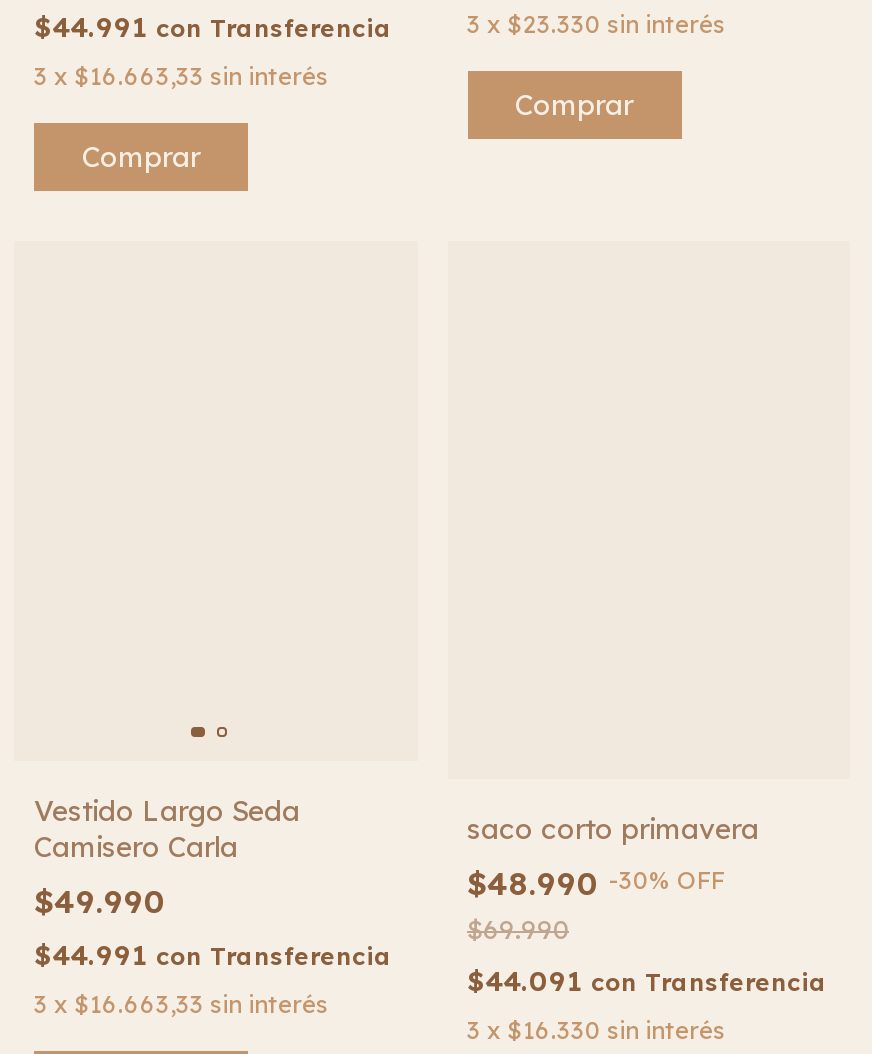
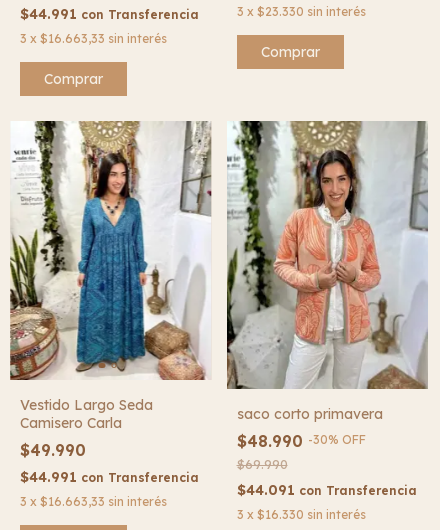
+ [image]

+ [image]
